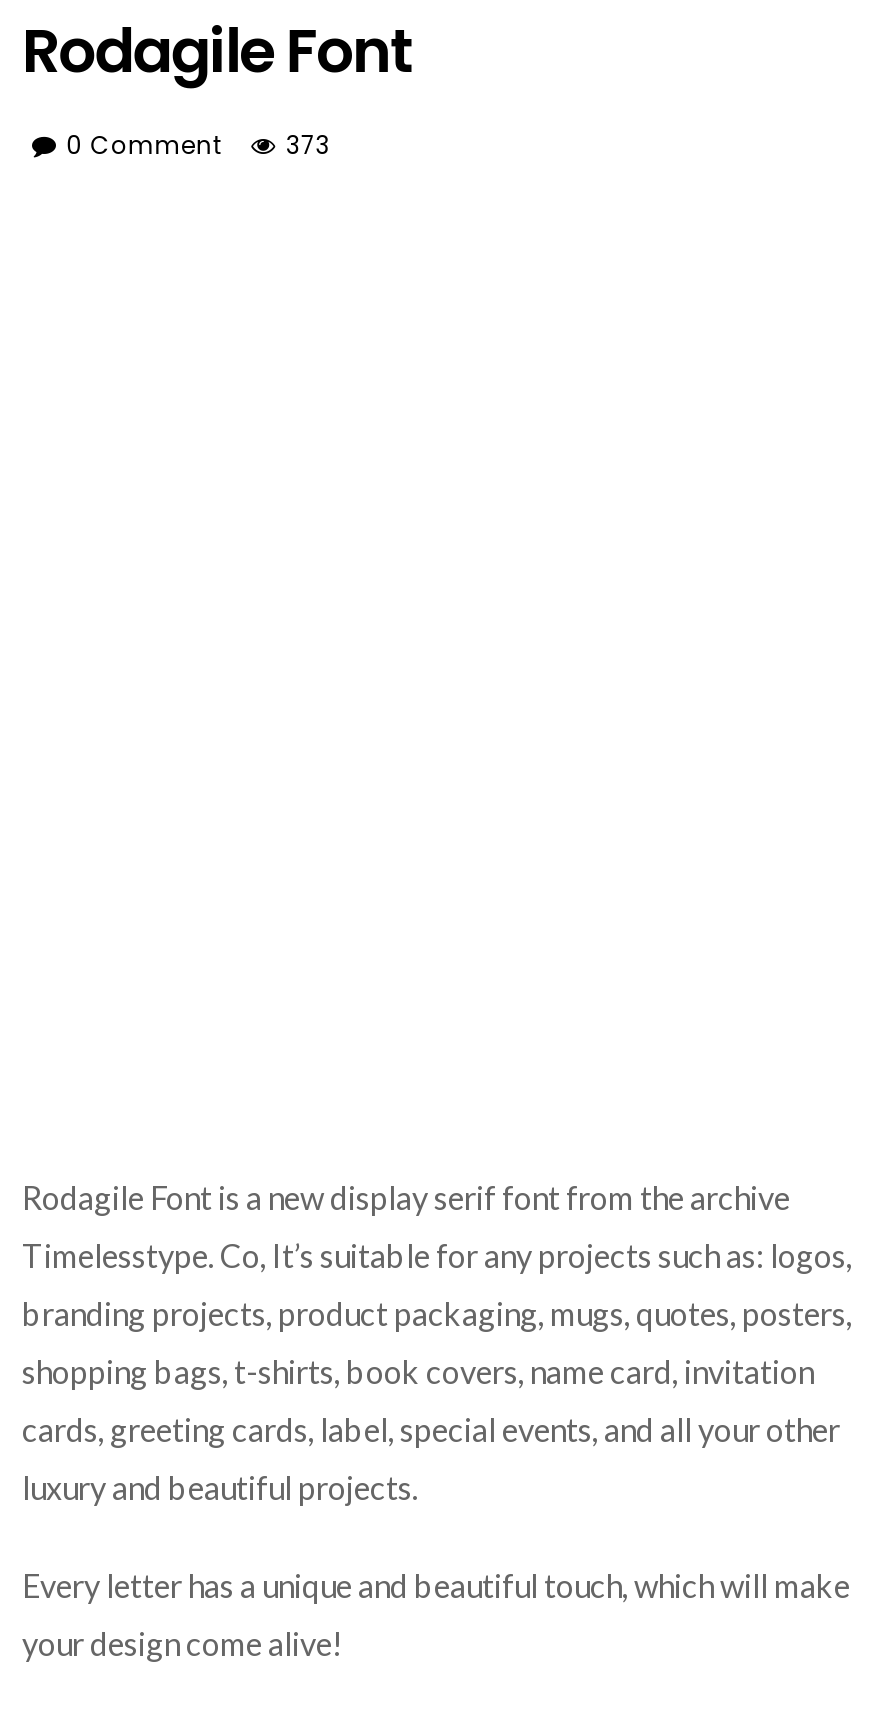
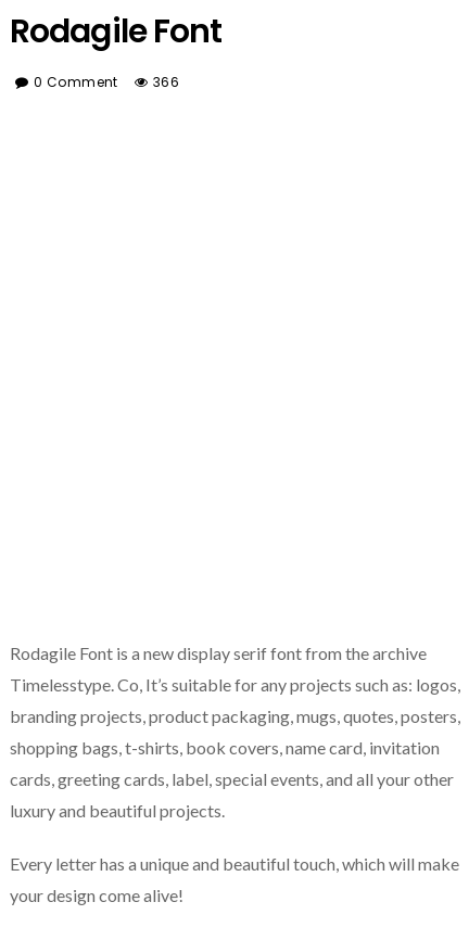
- 0 Comment 373
+ 0 Comment 366
